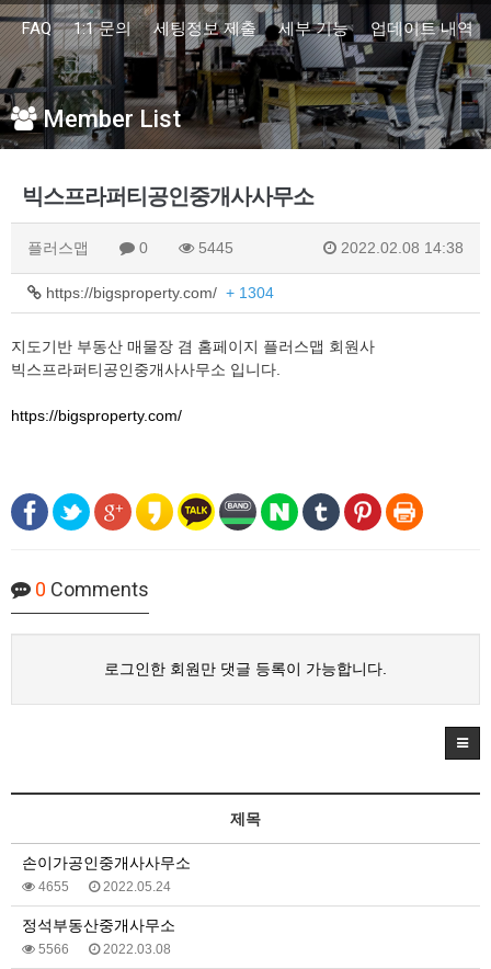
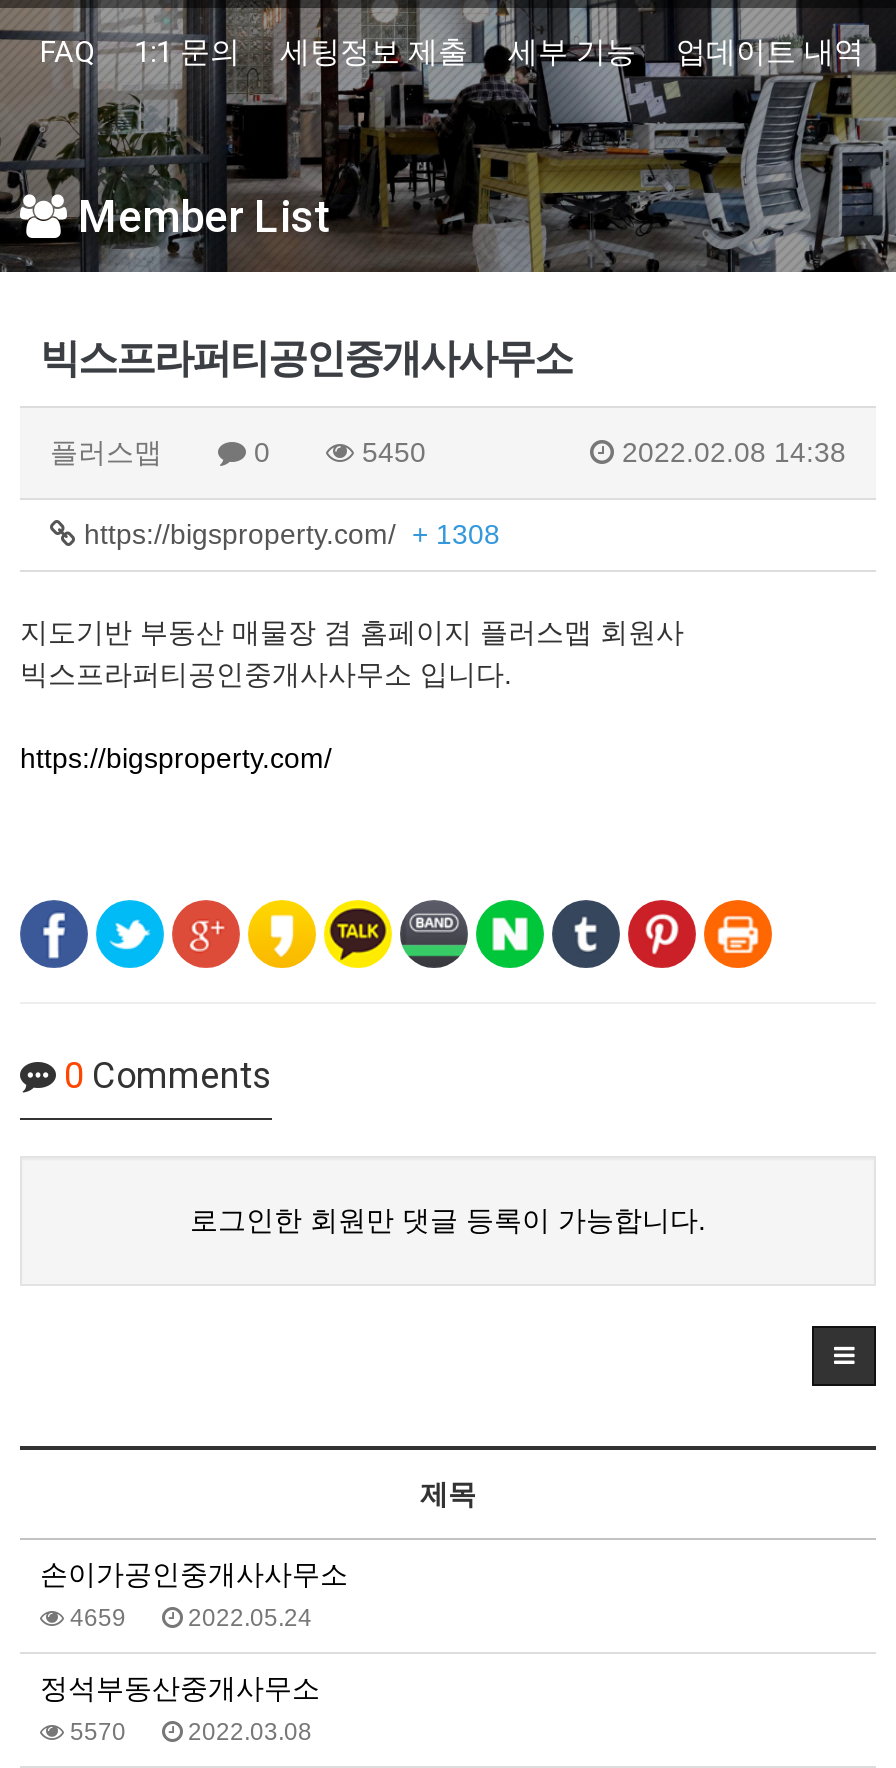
- 5445
+ 5450

- https://bigsproperty.com/ + 1304
+ https://bigsproperty.com/ + 1308

- 4655 2022.05.24
+ 4659 2022.05.24

- 5566 2022.03.08
+ 5570 2022.03.08
